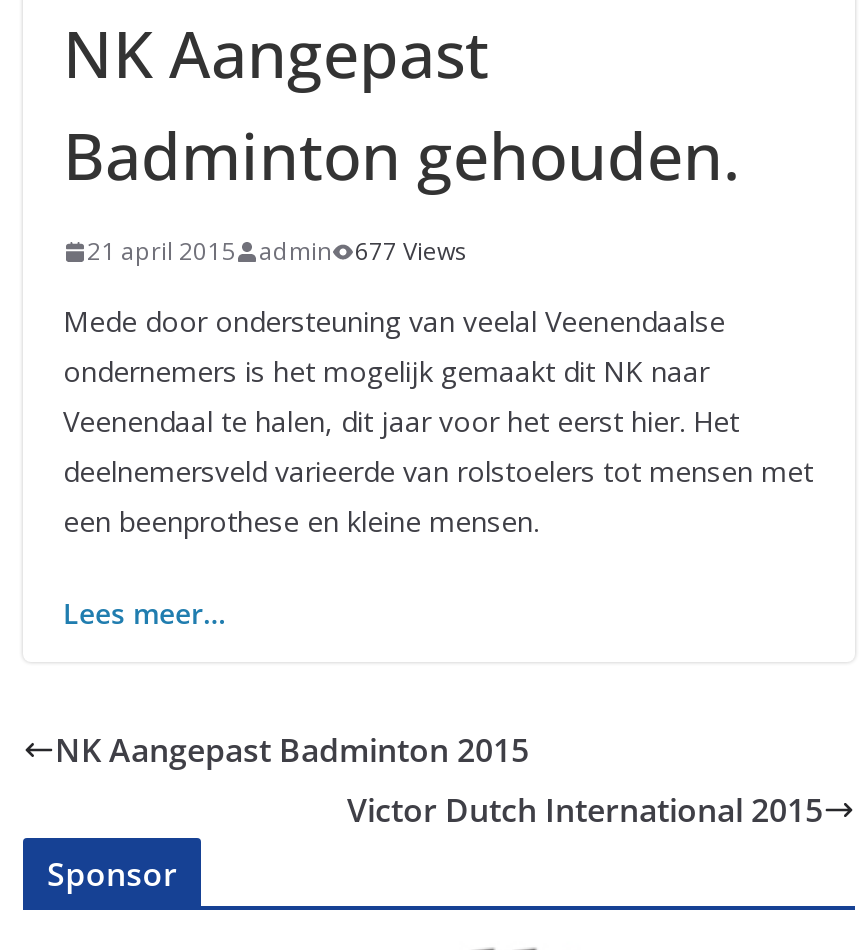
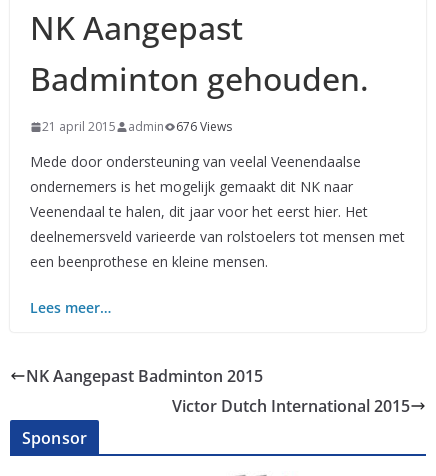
- 21 april 2015 admin 677 Views
+ 21 april 2015 admin 676 Views
